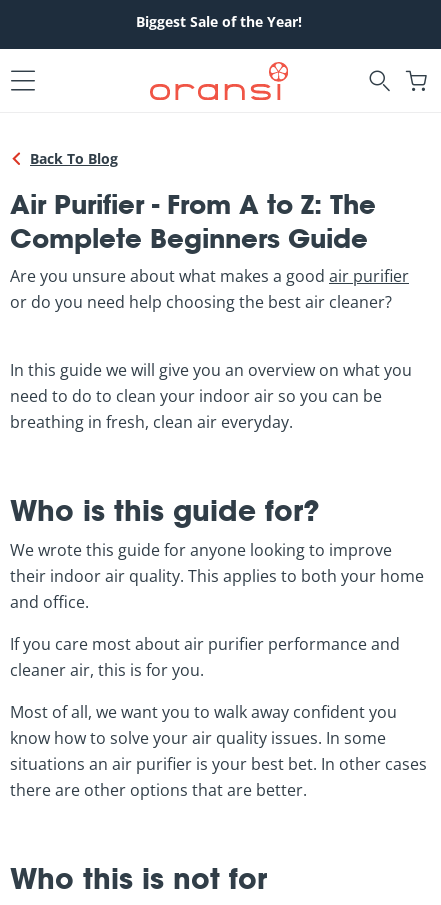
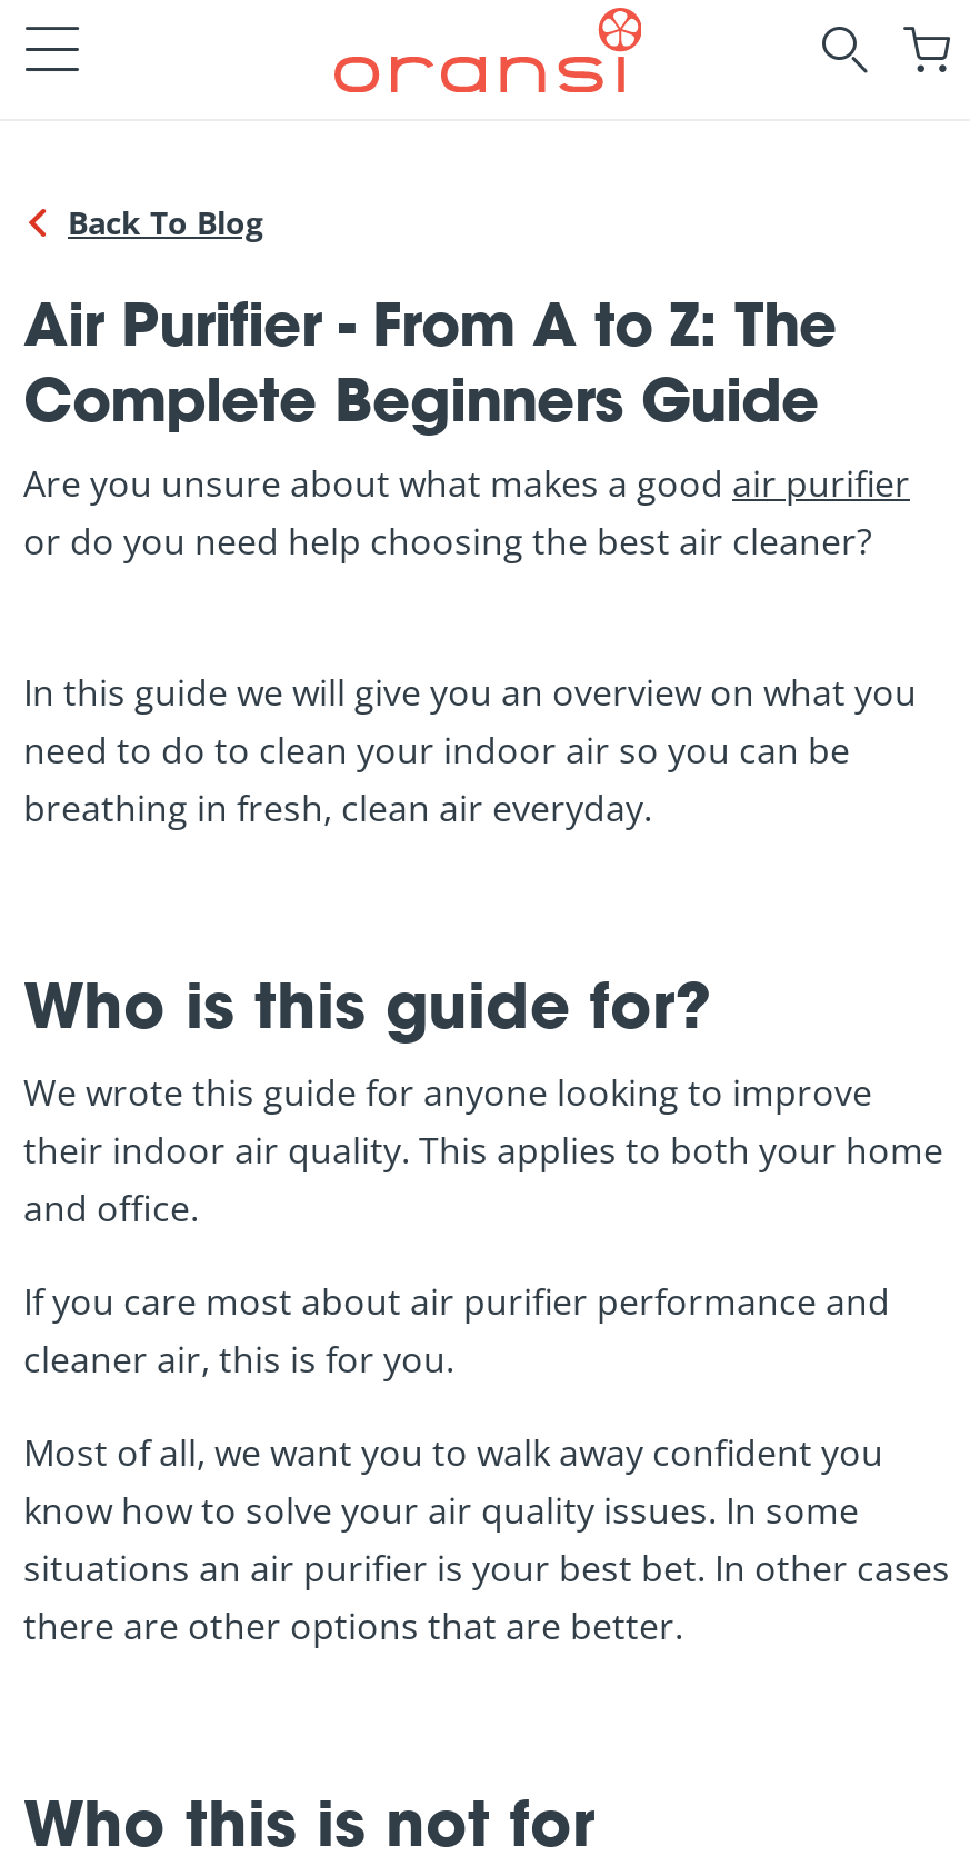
- Biggest Sale of the Year!
